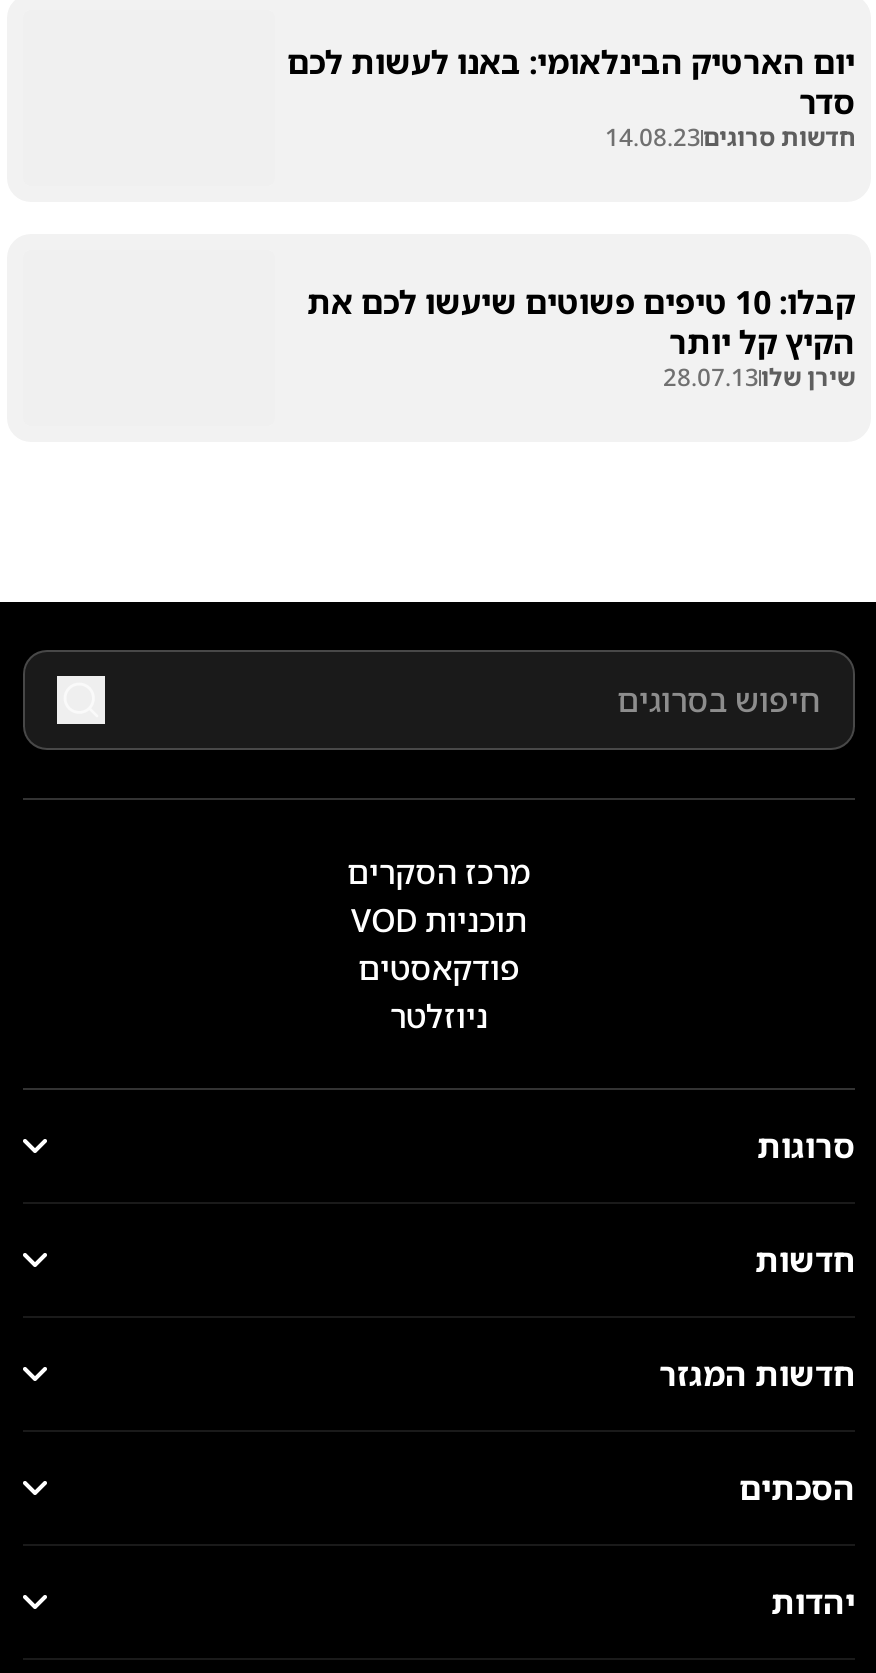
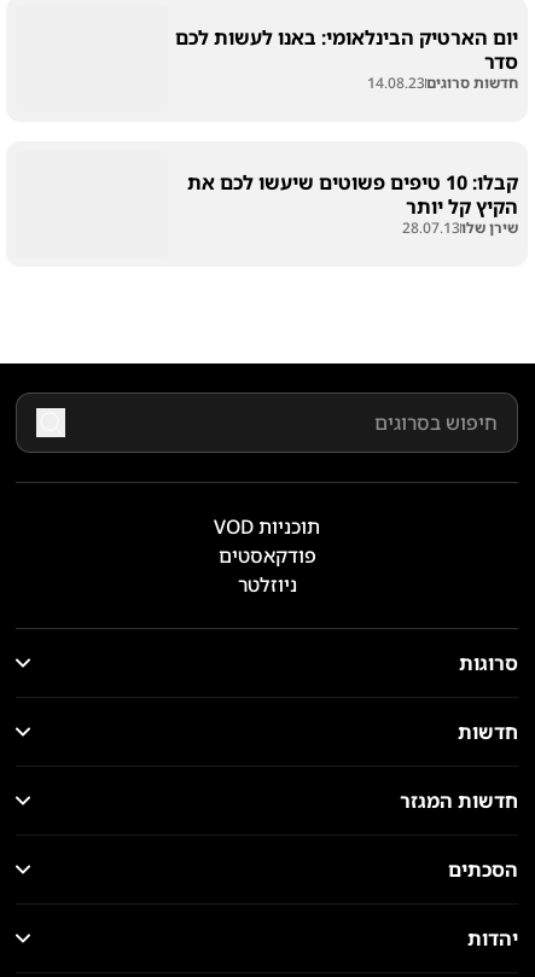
- מרכז הסקרים
